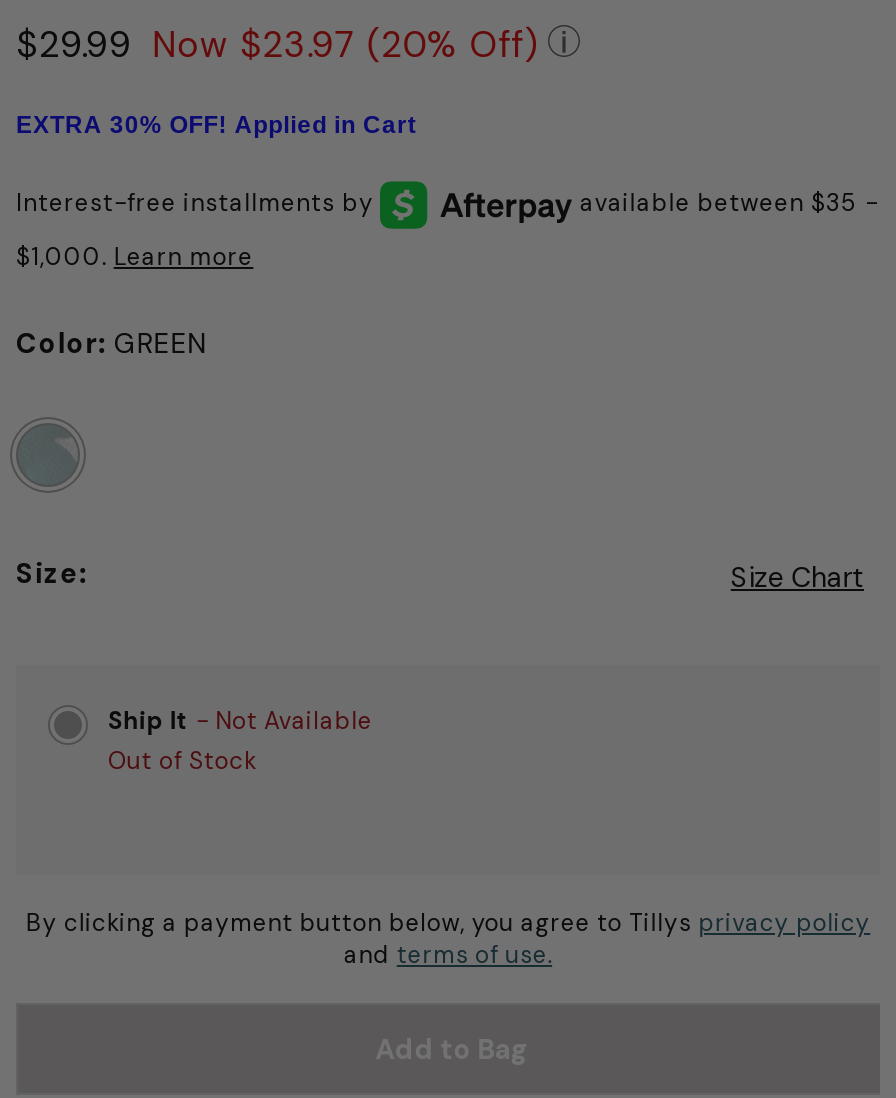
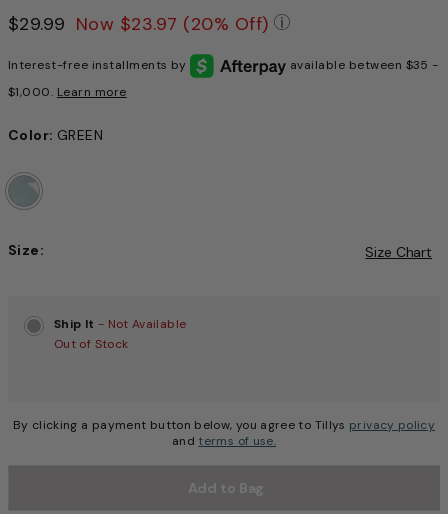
- EXTRA 30% OFF! Applied in Cart
